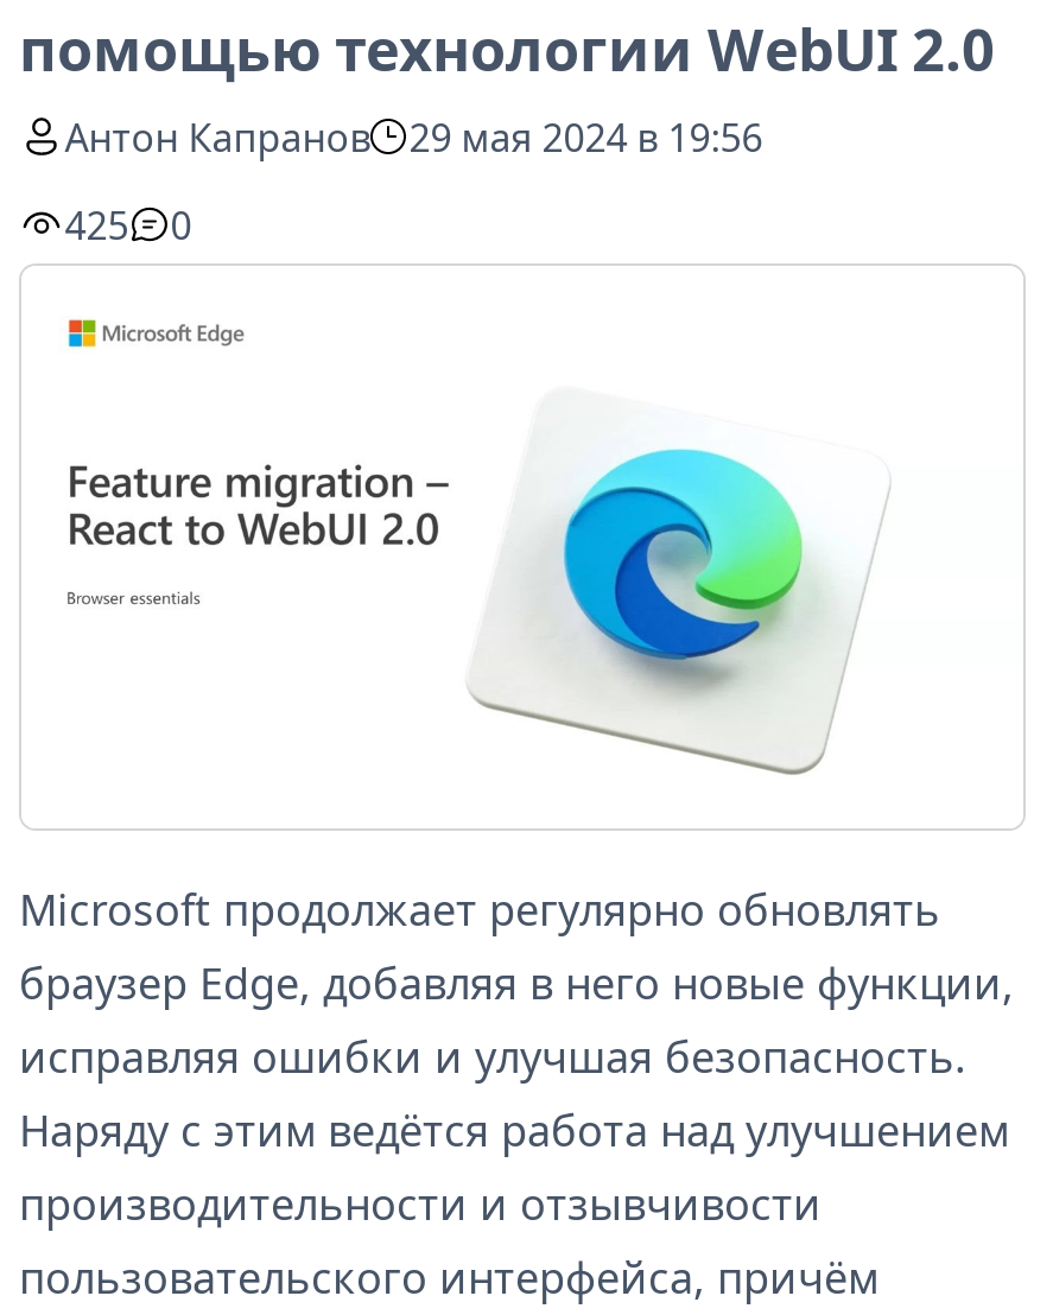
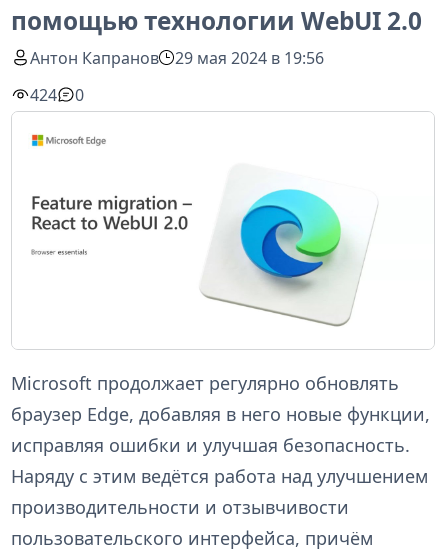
- 425 0
+ 424 0
